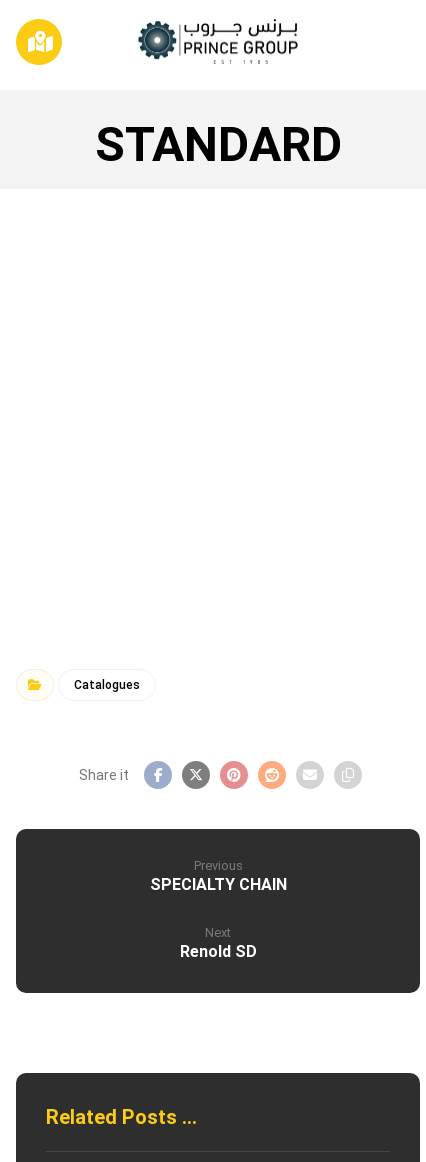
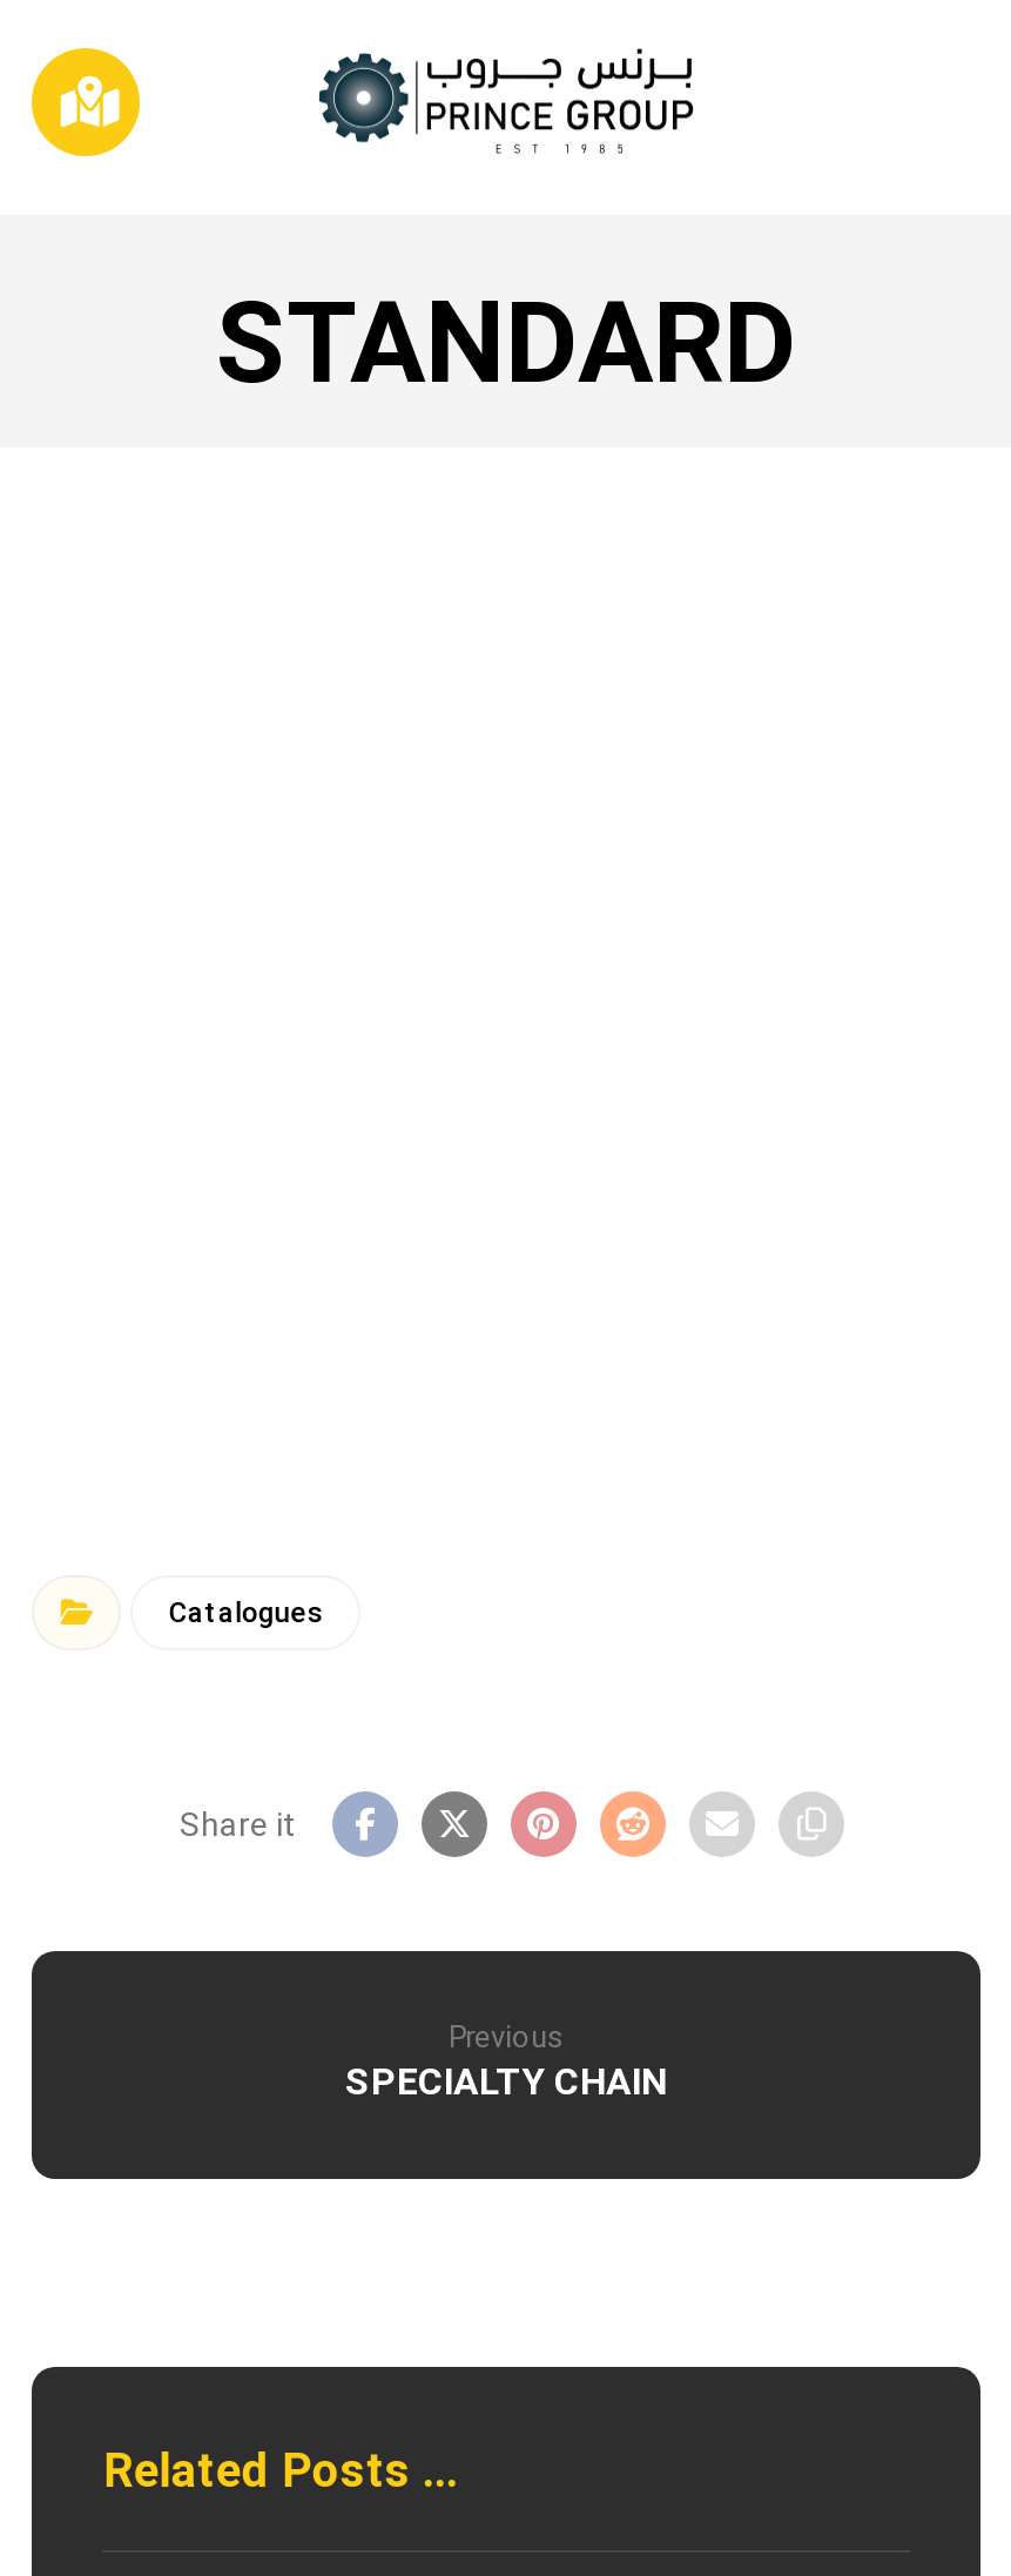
- Next
- Renold SD
